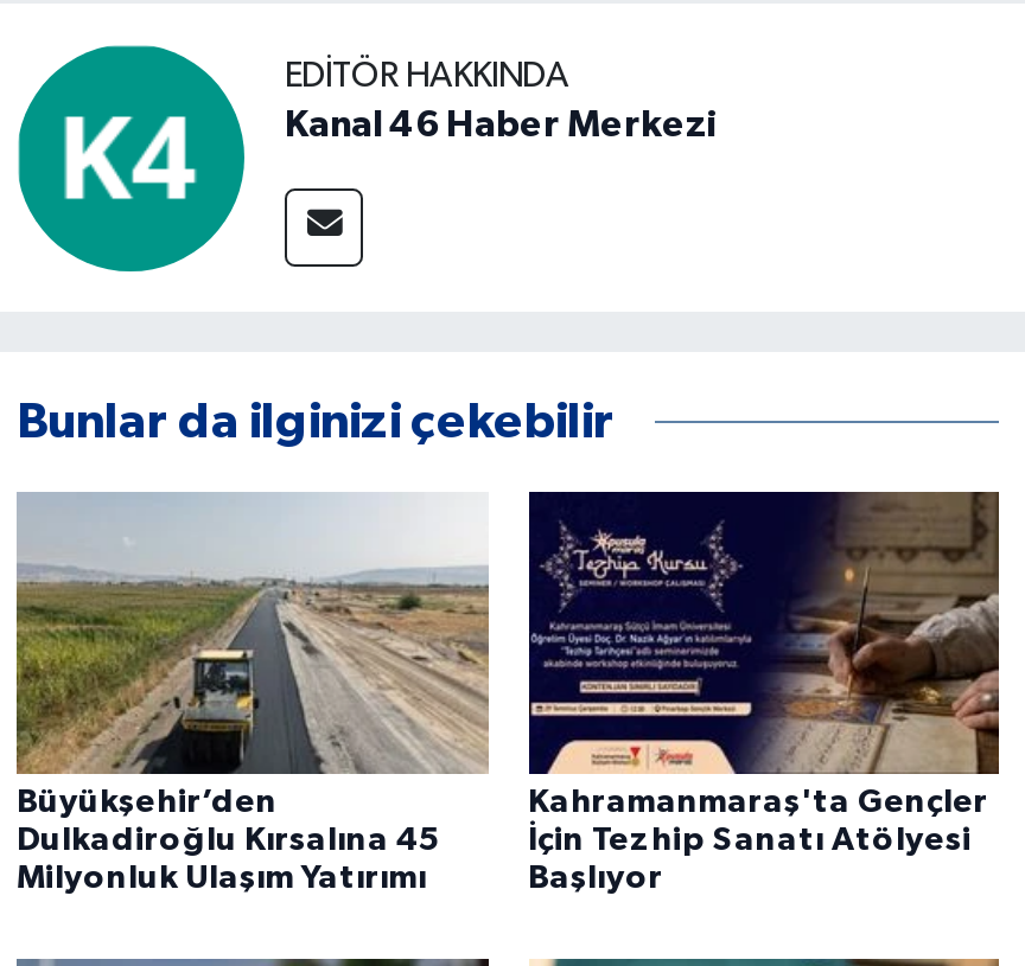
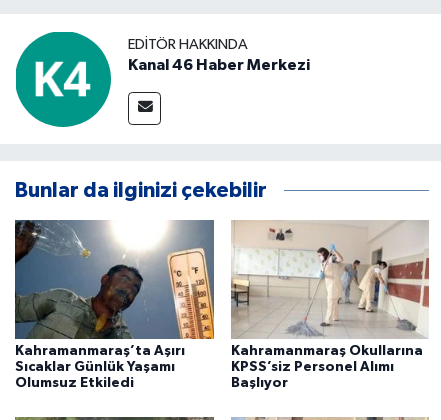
- [image]
- Büyükşehir’den
- Dulkadiroğlu Kırsalına 45
- Milyonluk Ulaşım Yatırımı
+ [image]
+ Kahramanmaraş’ta Aşırı
+ Sıcaklar Günlük Yaşamı
+ Olumsuz Etkiledi

- [image]
- Kahramanmaraş'ta Gençler
- İçin Tezhip Sanatı Atölyesi
+ [image]
+ Kahramanmaraş Okullarına
+ KPSS’siz Personel Alımı
